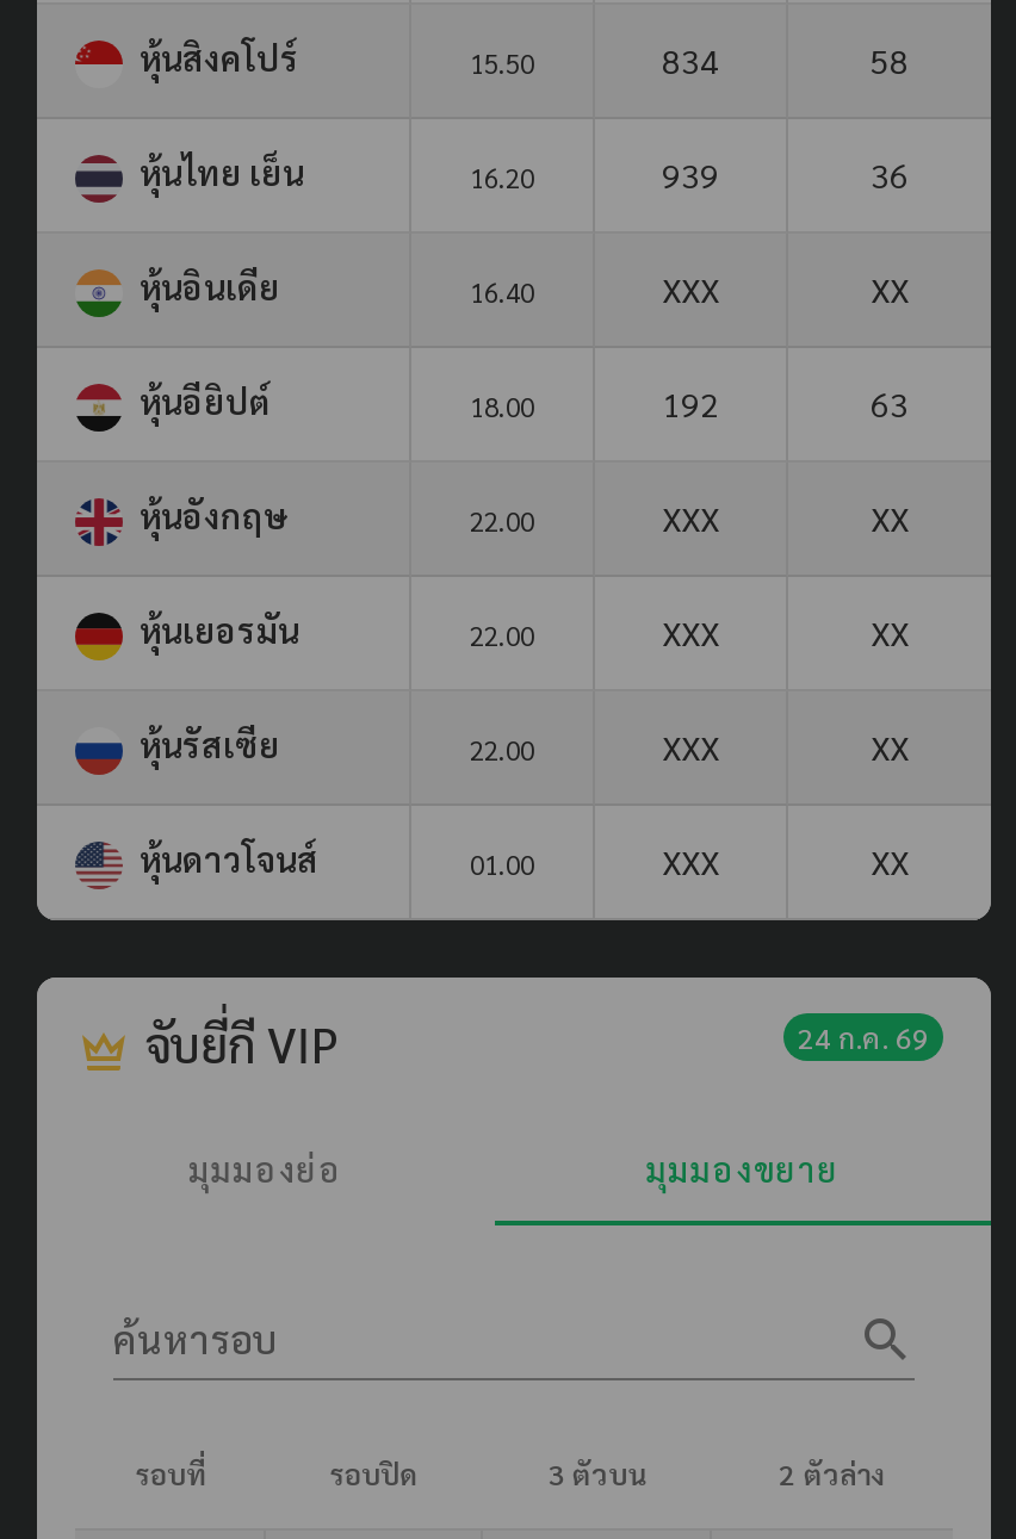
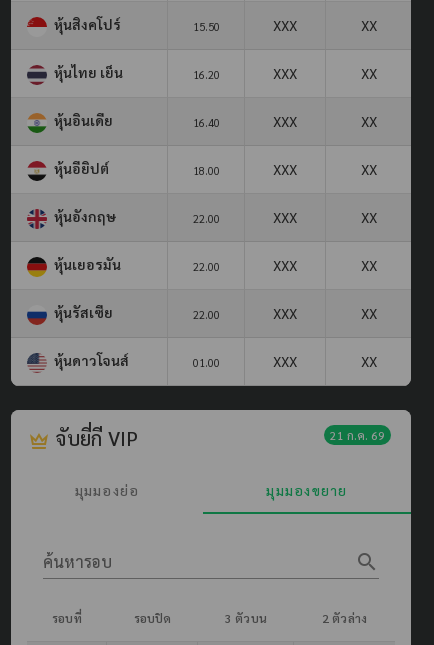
- 834
- 58
+ XXX
+ XX

- 939
- 36
+ XXX
+ XX

- 192
- 63
+ XXX
+ XX

- 24 ก.ค. 69
+ 21 ก.ค. 69
